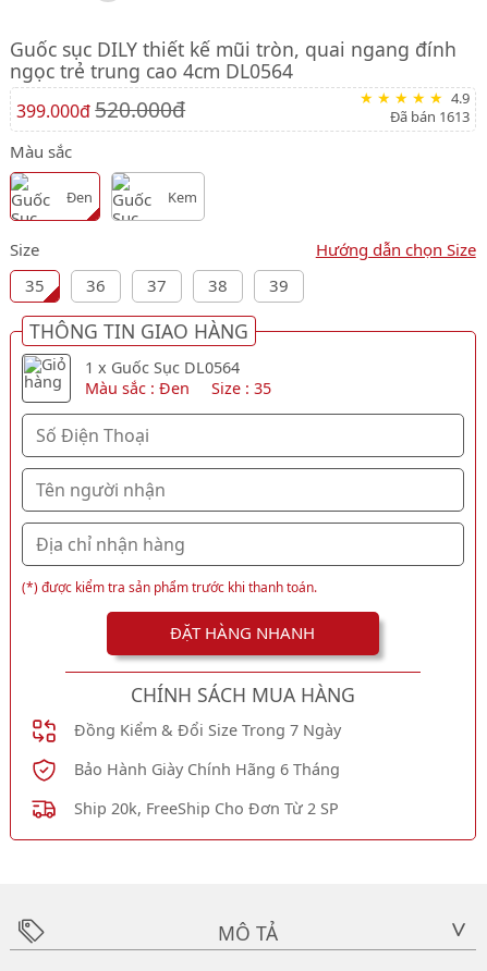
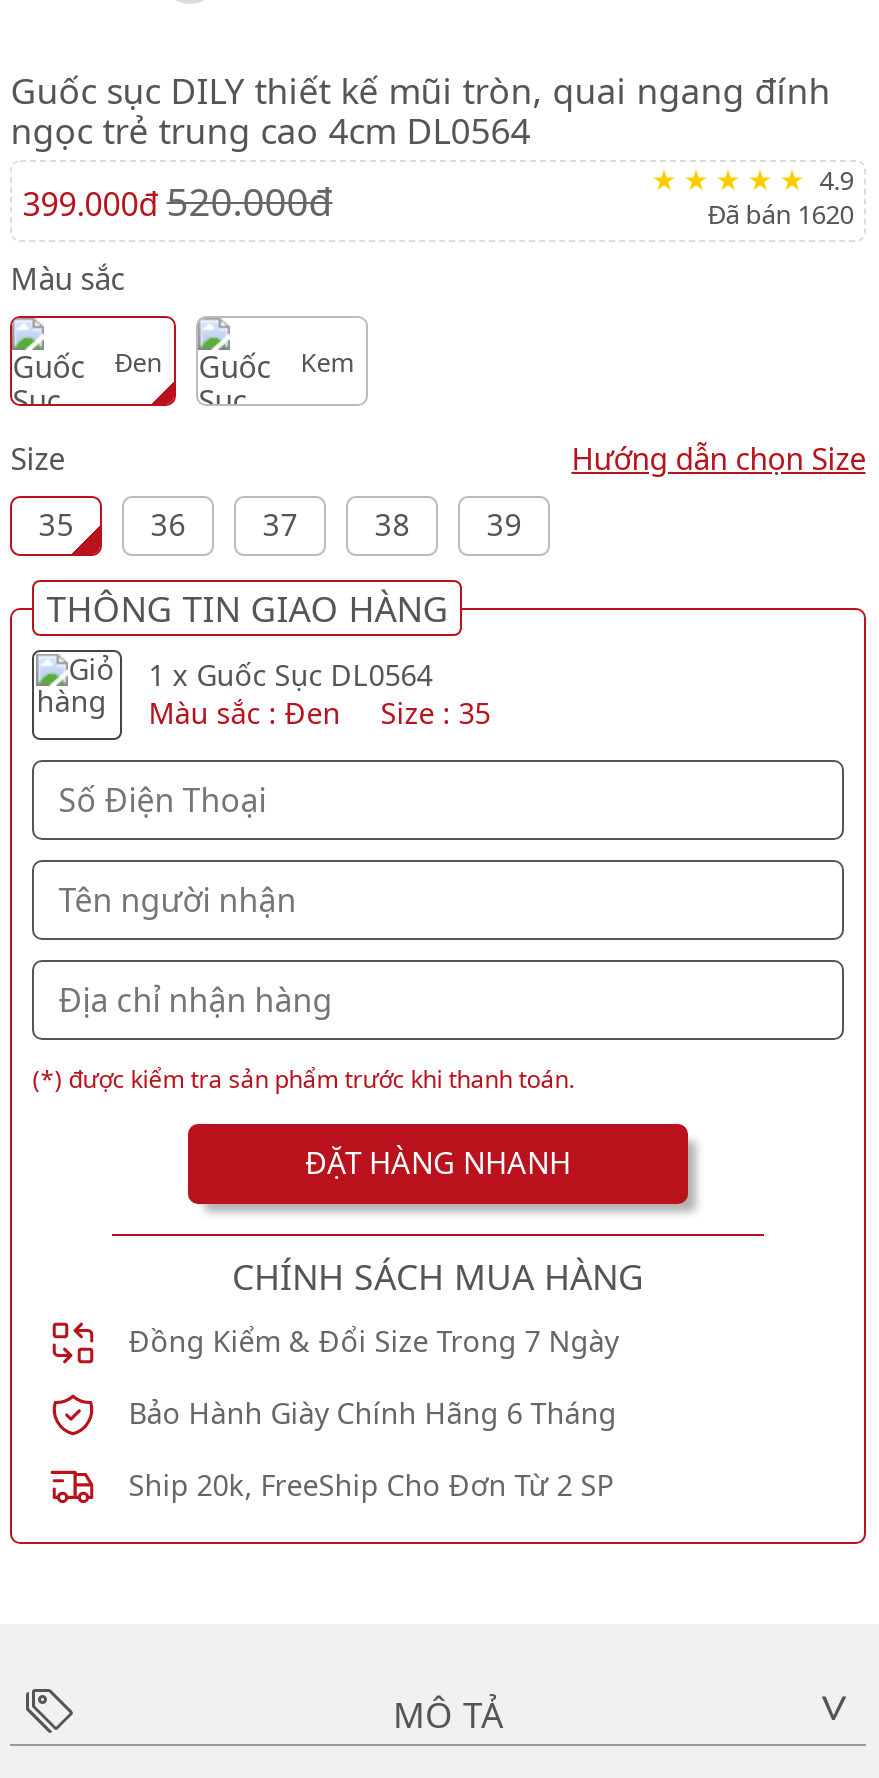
- Đã bán 1613
+ Đã bán 1620
